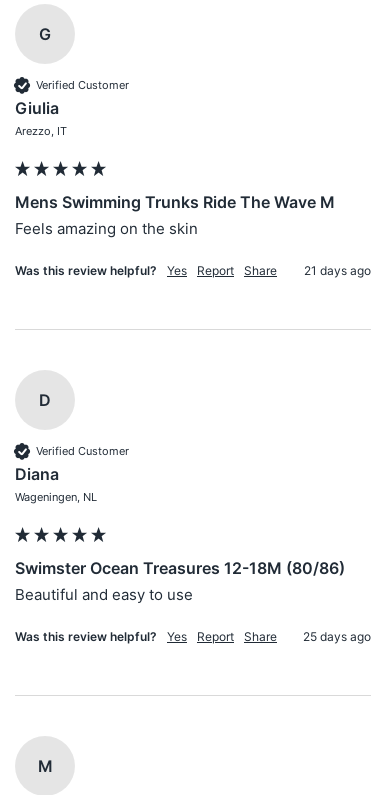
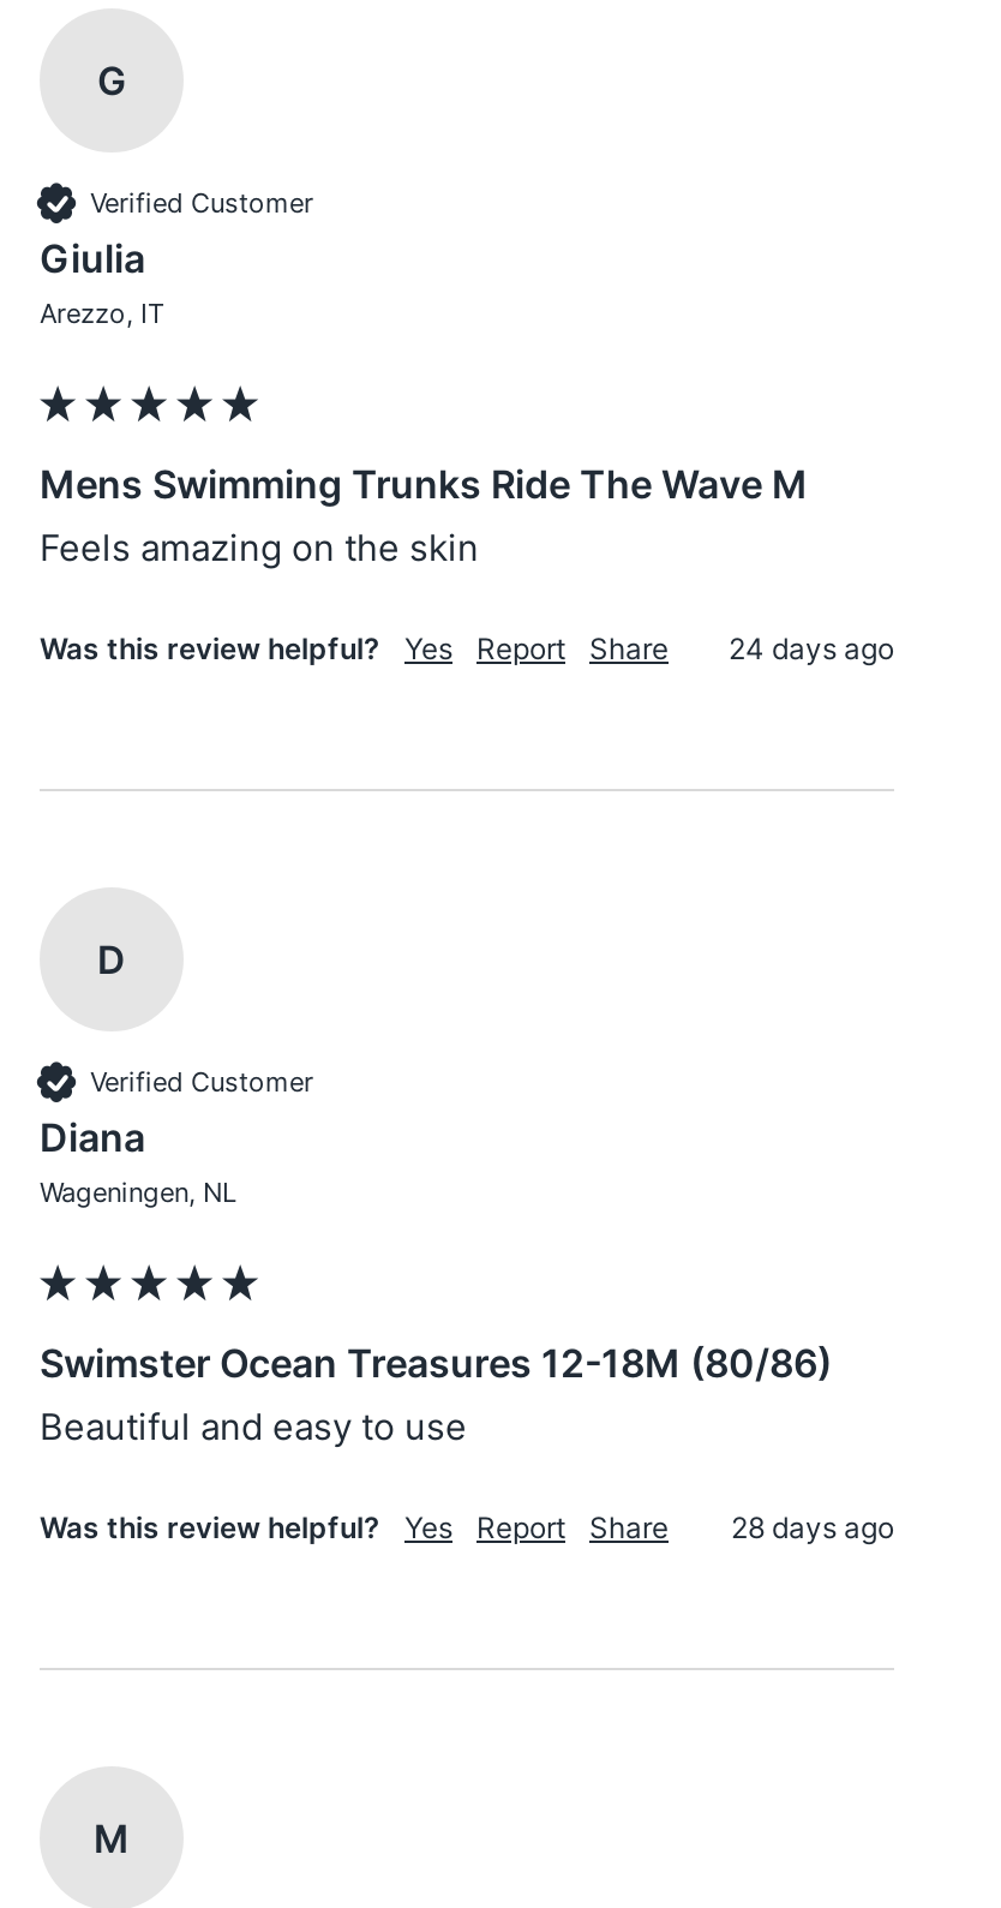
- Was this review helpful? Yes Report Share 21 days ago
+ Was this review helpful? Yes Report Share 24 days ago

- Was this review helpful? Yes Report Share 25 days ago
+ Was this review helpful? Yes Report Share 28 days ago
